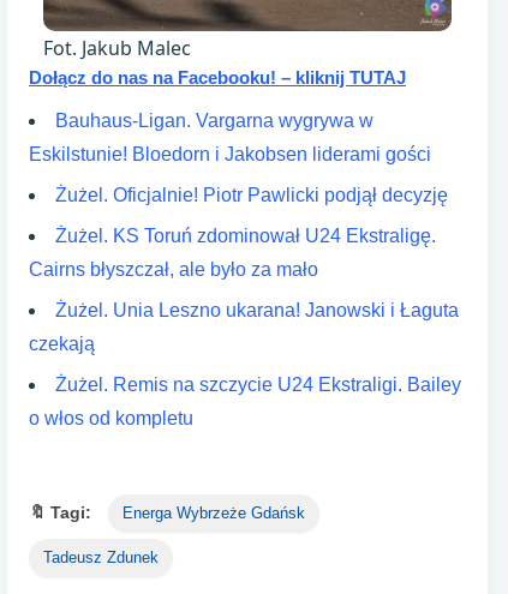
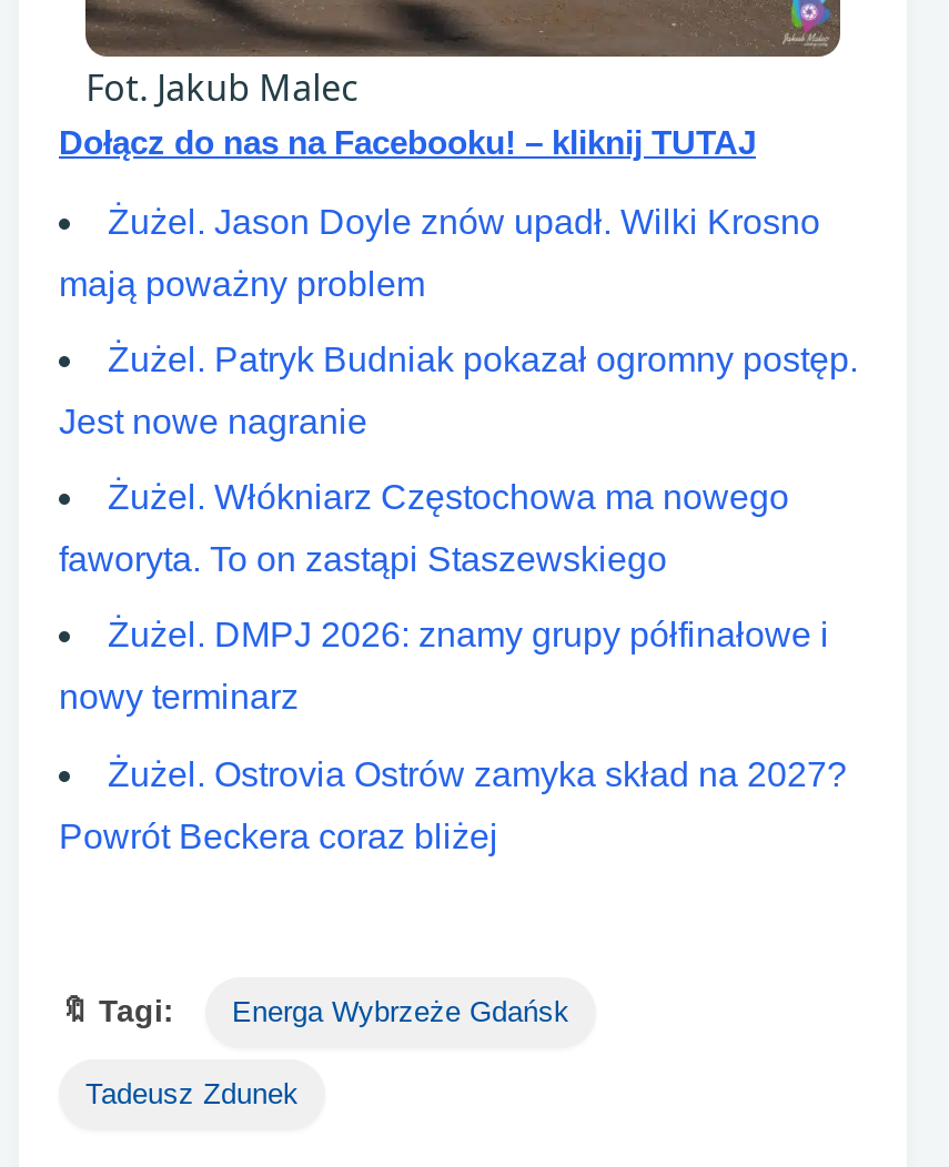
- Bauhaus-Ligan. Vargarna wygrywa w
- Eskilstunie! Bloedorn i Jakobsen liderami gości
- Żużel. Oficjalnie! Piotr Pawlicki podjął decyzję
- Żużel. KS Toruń zdominował U24 Ekstraligę.
- Cairns błyszczał, ale było za mało
- Żużel. Unia Leszno ukarana! Janowski i Łaguta
- czekają
- Żużel. Remis na szczycie U24 Ekstraligi. Bailey
- o włos od kompletu
+ Żużel. Jason Doyle znów upadł. Wilki Krosno
+ mają poważny problem
+ Żużel. Patryk Budniak pokazał ogromny postęp.
+ Jest nowe nagranie
+ Żużel. Włókniarz Częstochowa ma nowego
+ faworyta. To on zastąpi Staszewskiego
+ Żużel. DMPJ 2026: znamy grupy półfinałowe i
+ nowy terminarz
+ Żużel. Ostrovia Ostrów zamyka skład na 2027?
+ Powrót Beckera coraz bliżej
